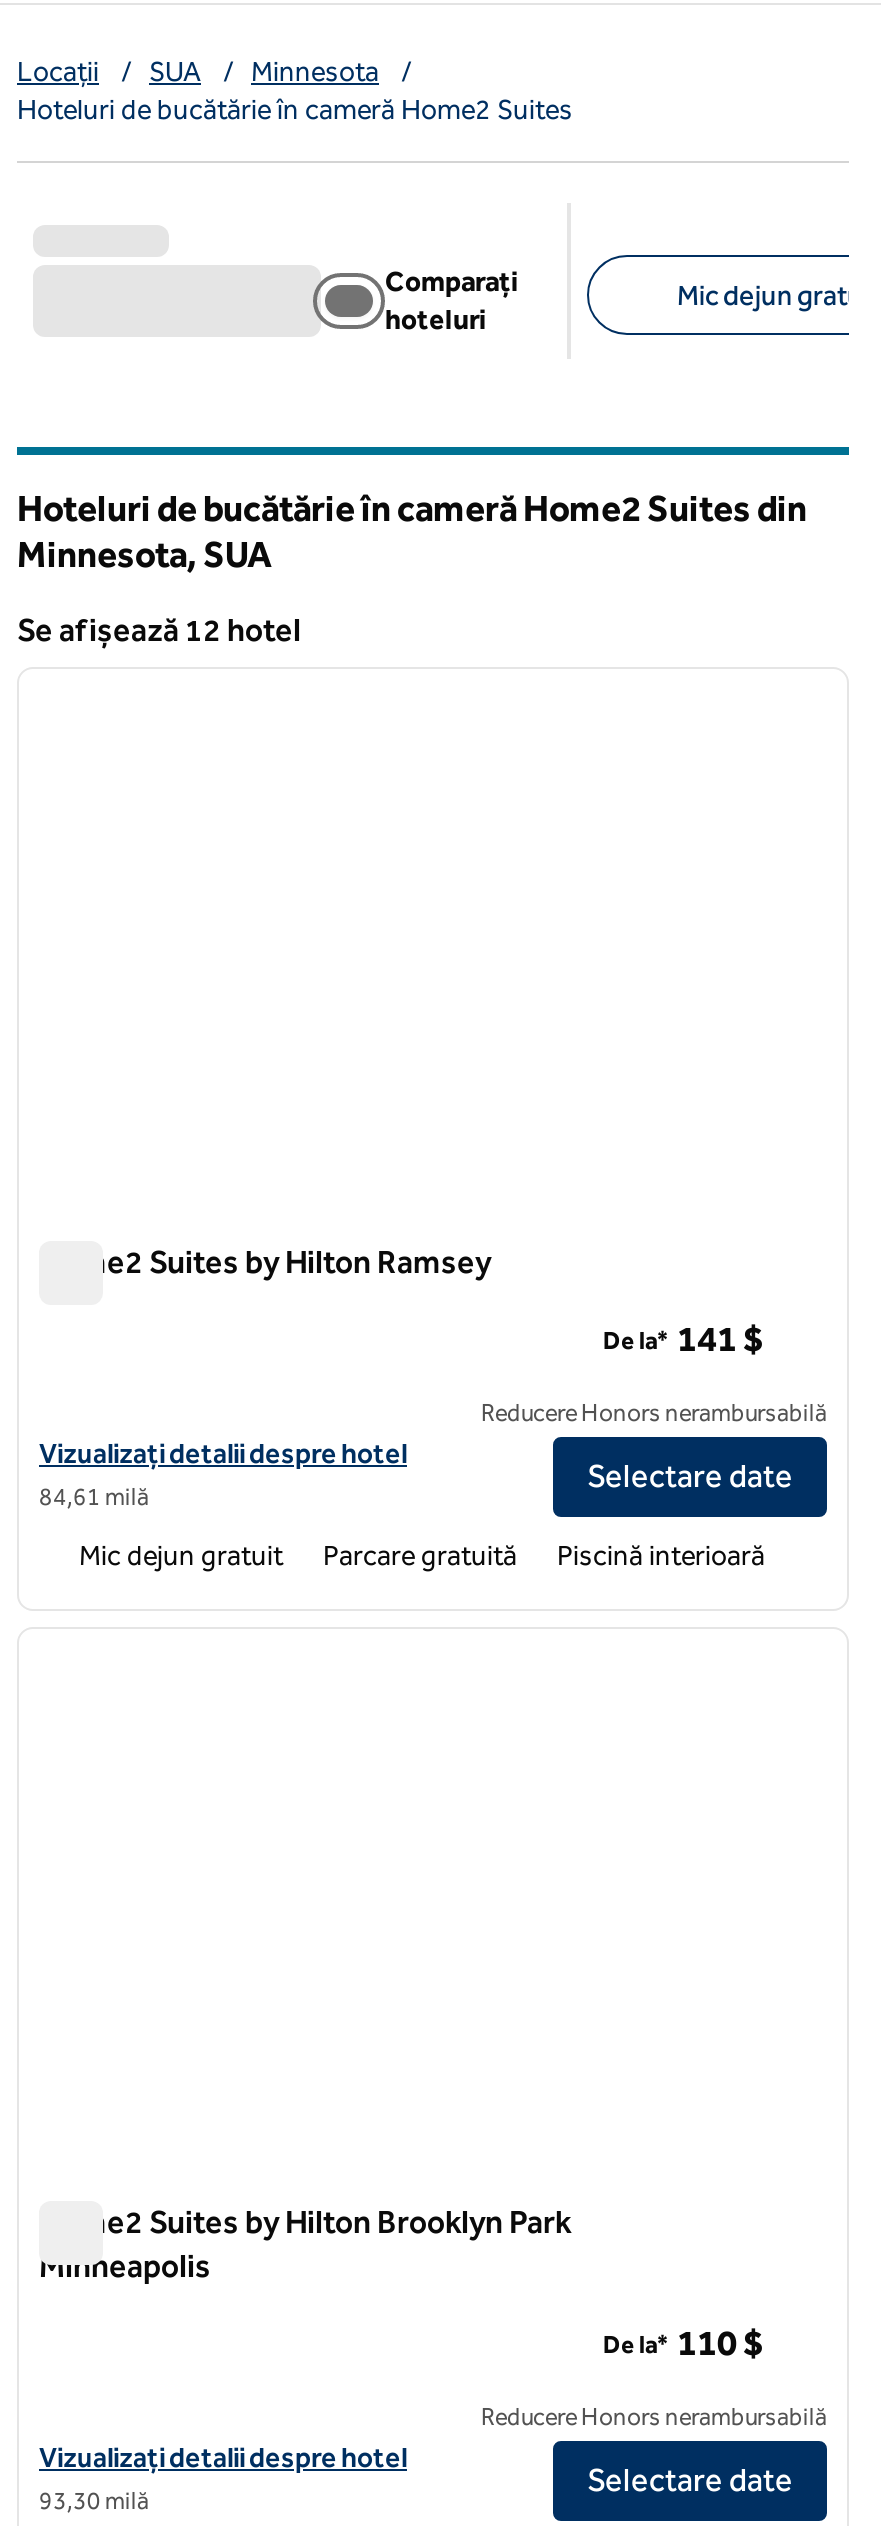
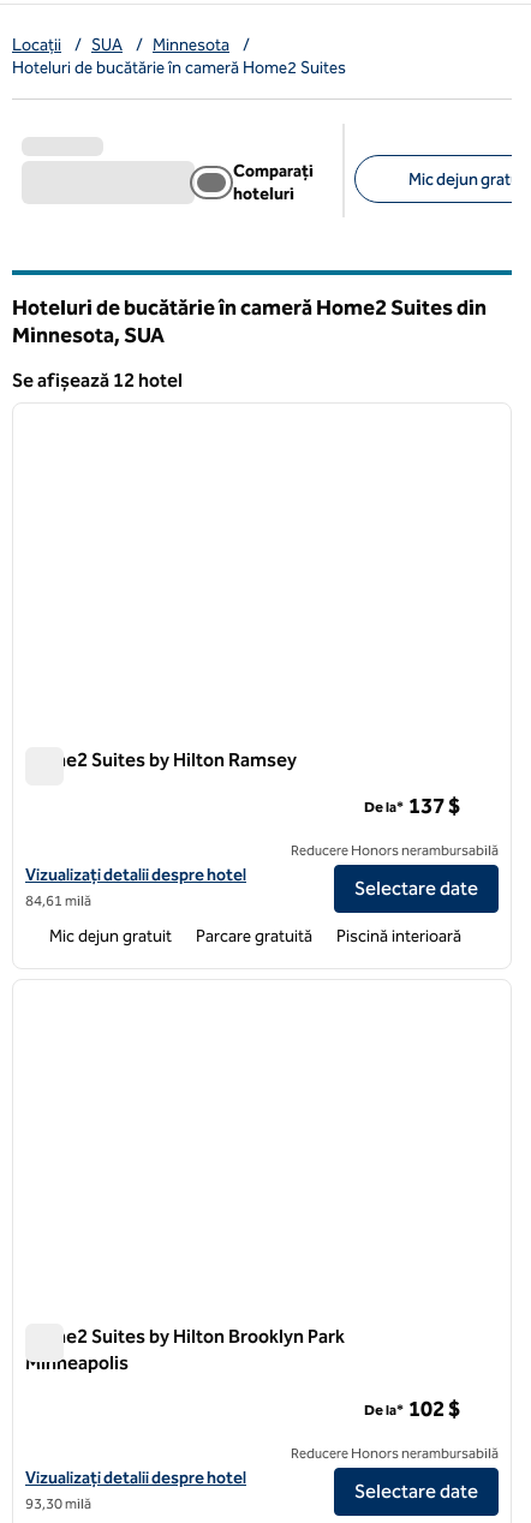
- De la* 141 $
+ De la* 137 $

- De la* 110 $
+ De la* 102 $
